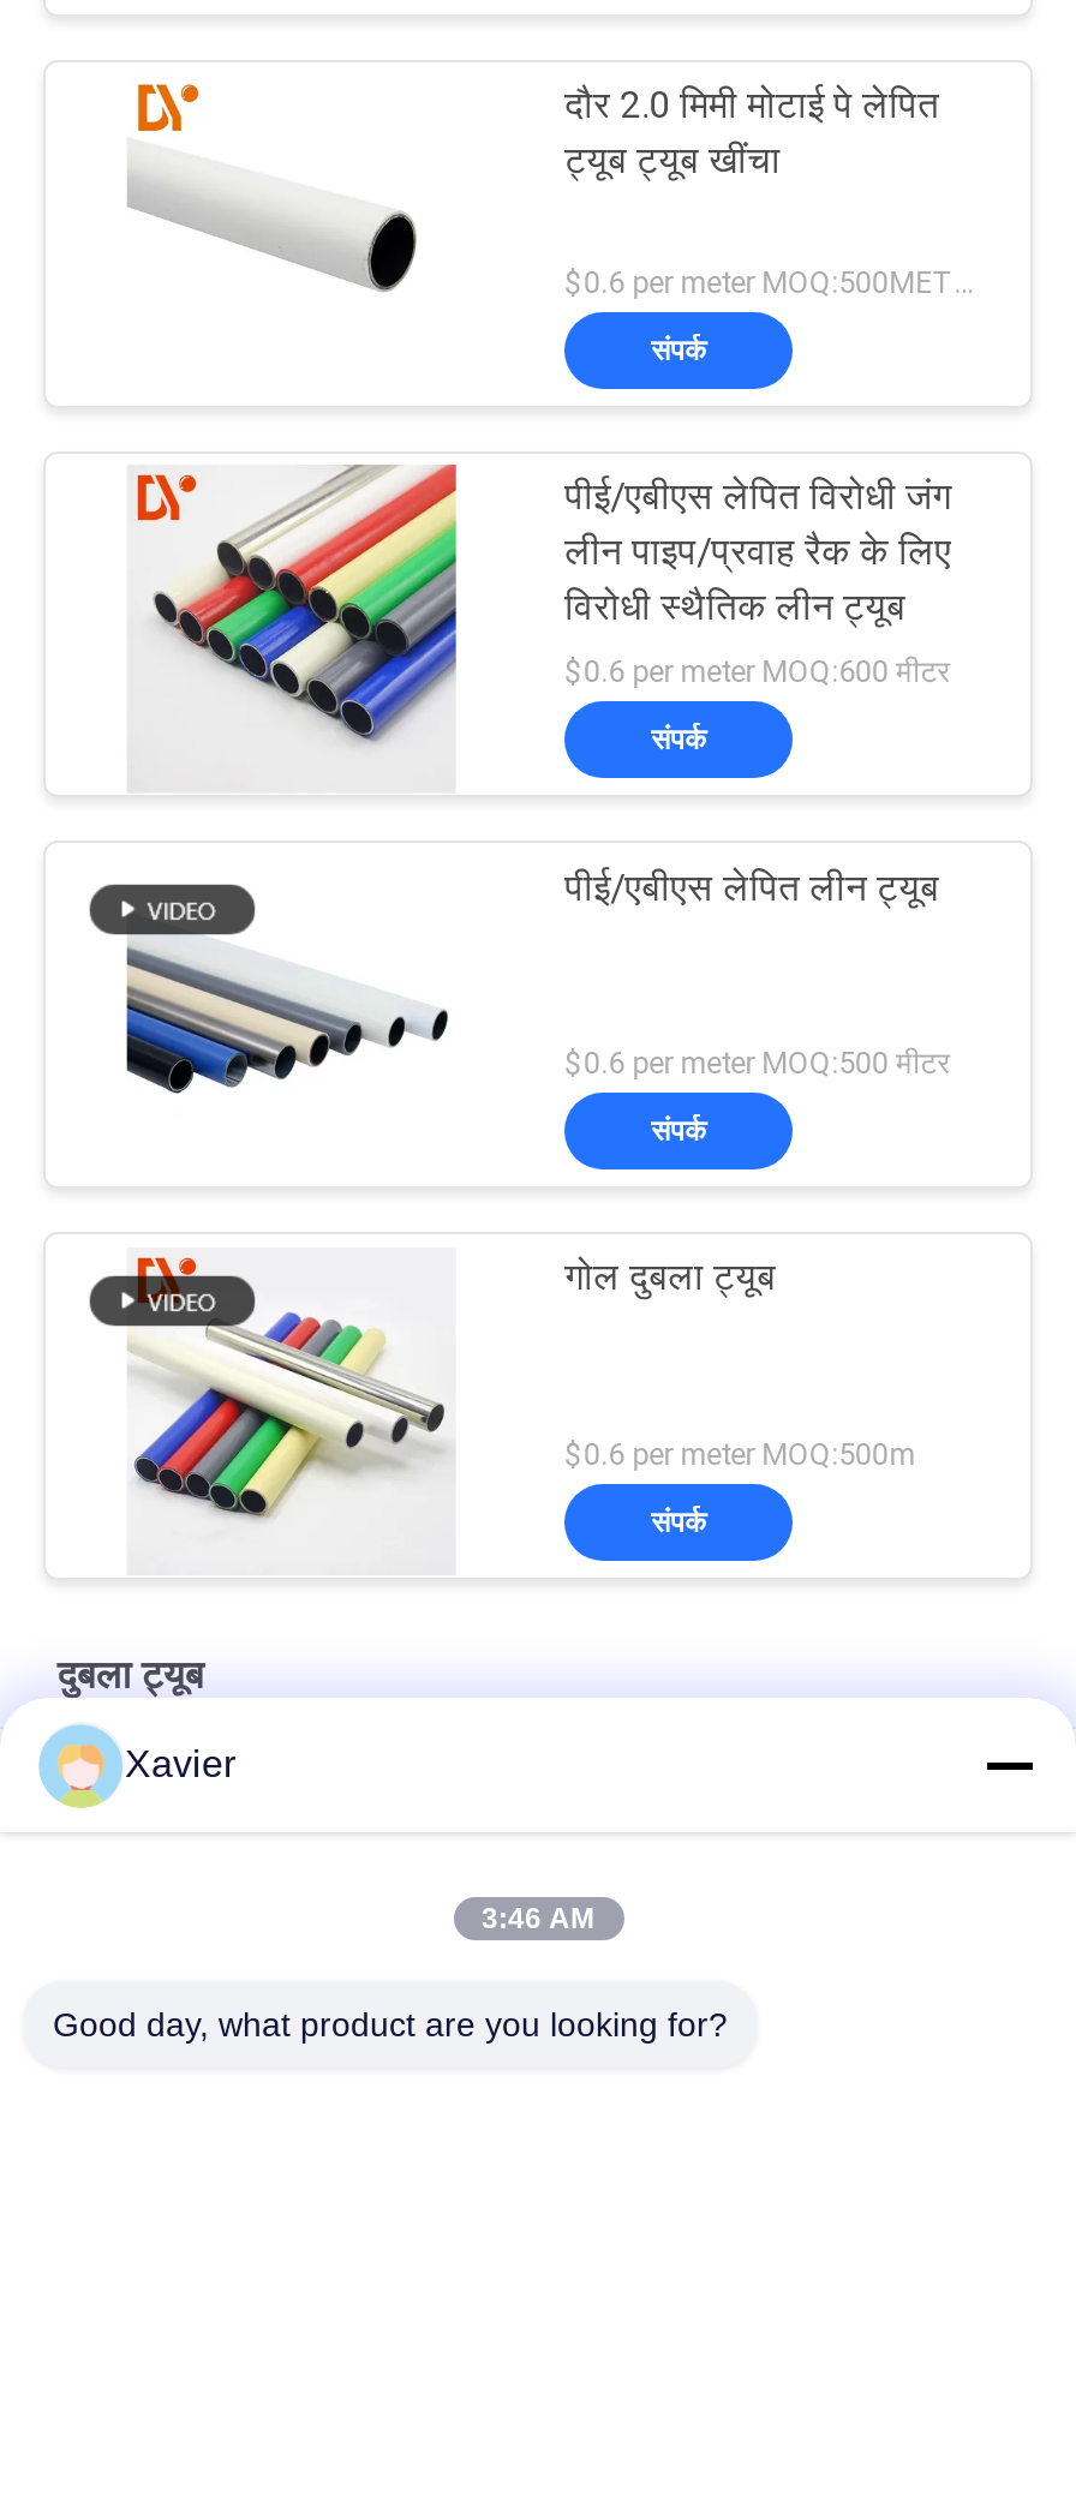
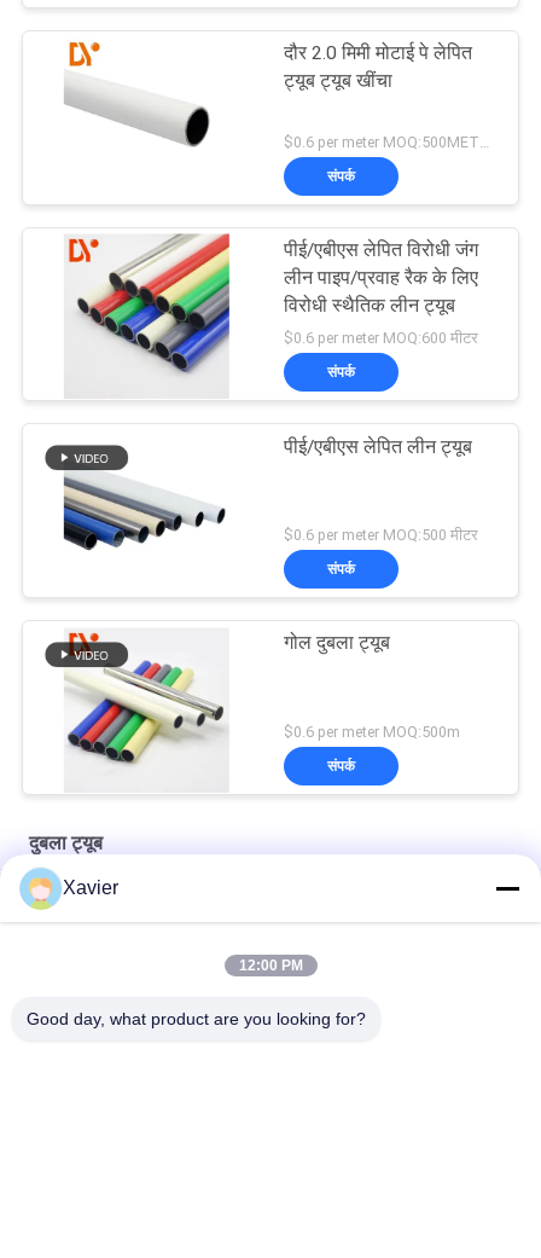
- 3:46 AM
+ 12:00 PM
